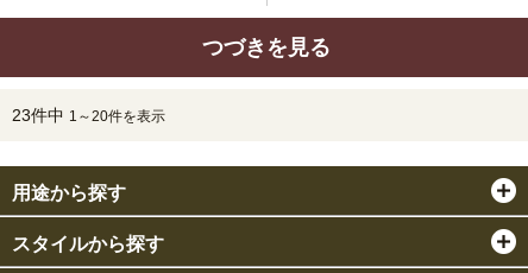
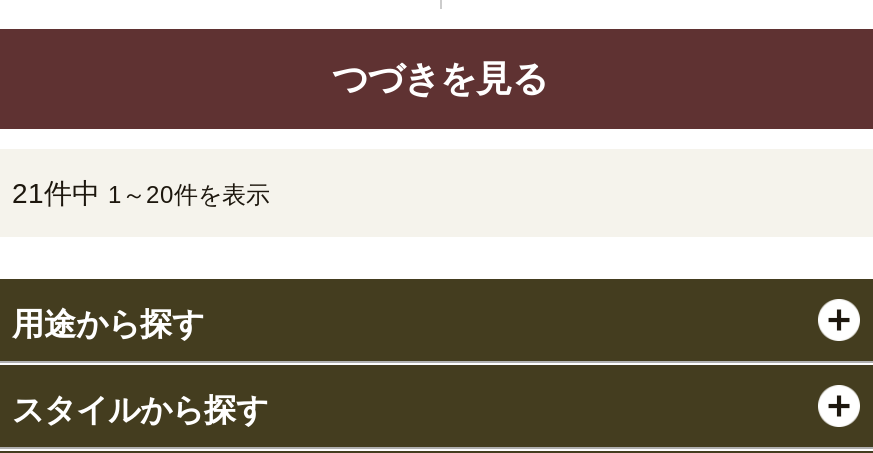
- 23件中1～20件を表示
+ 21件中1～20件を表示
